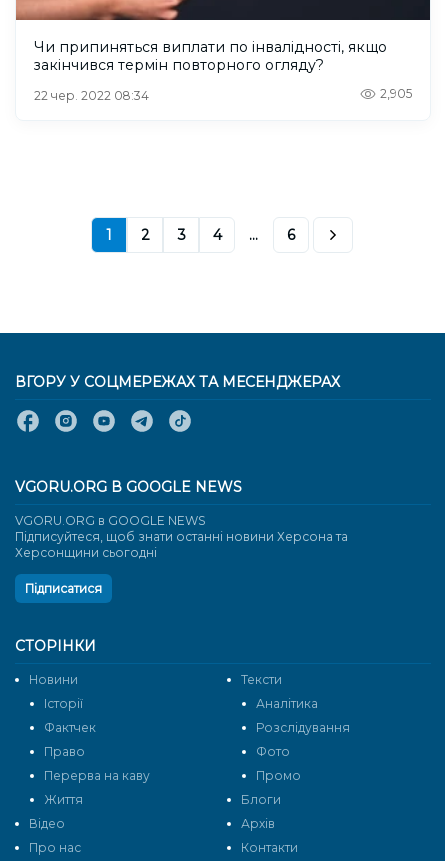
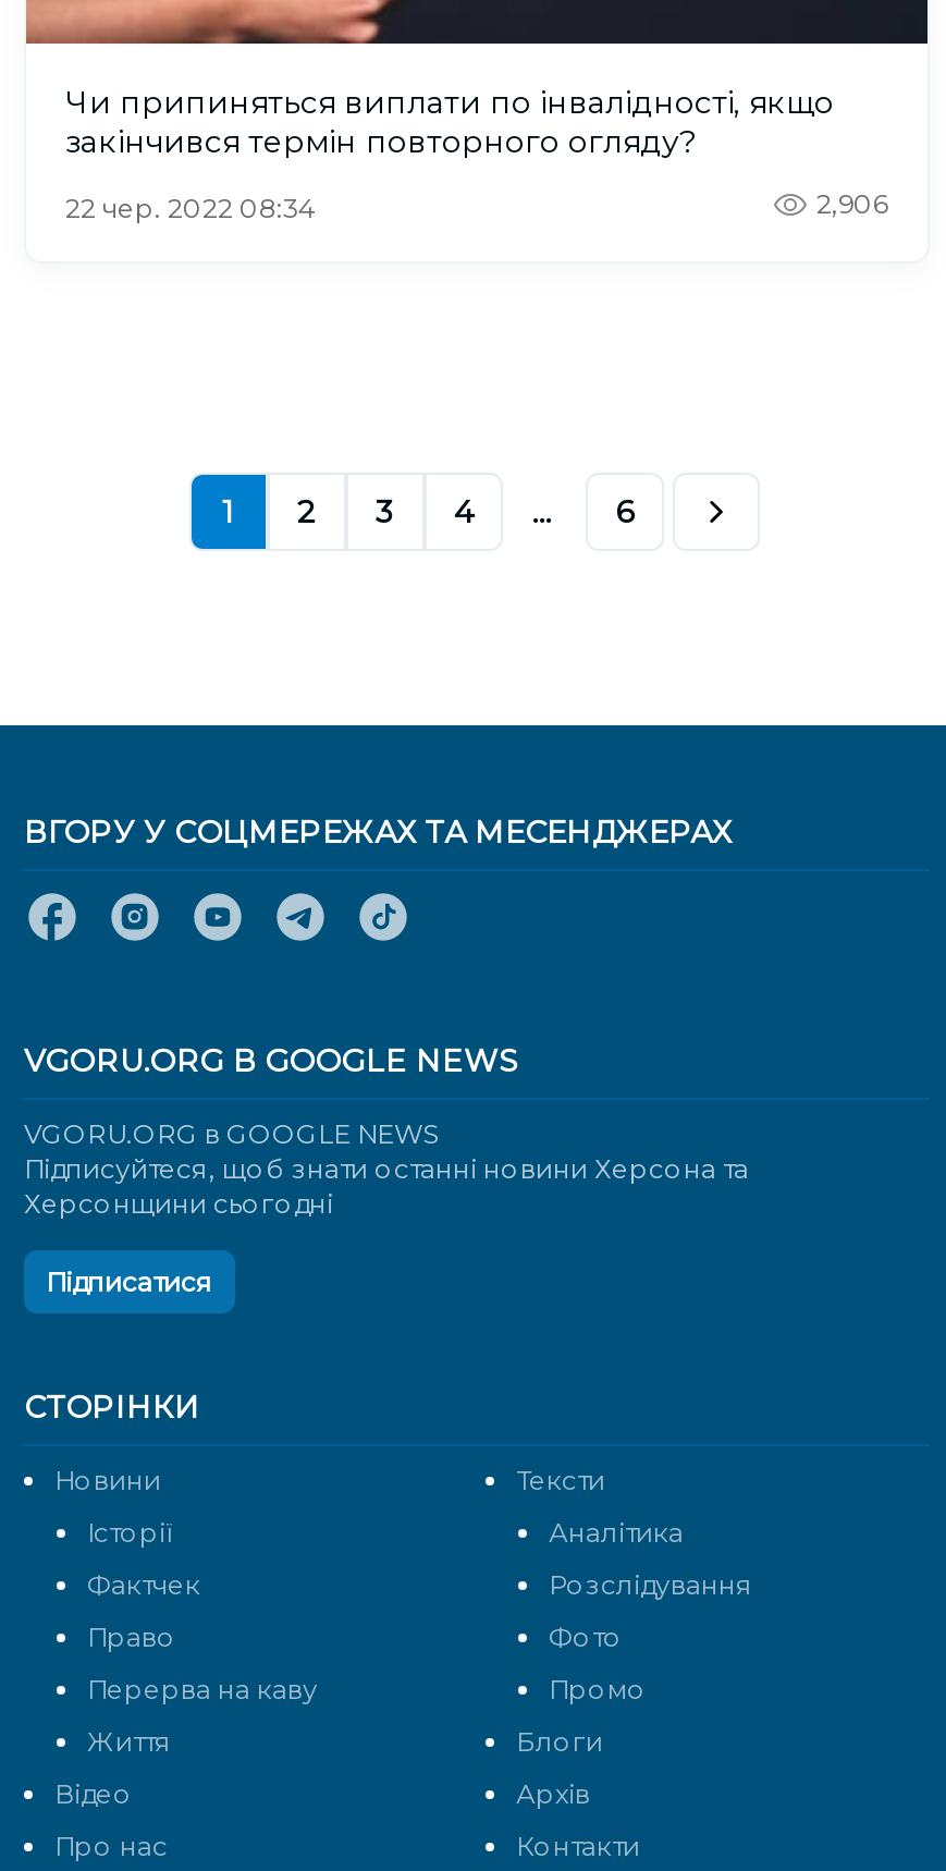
- 2,905
+ 2,906
